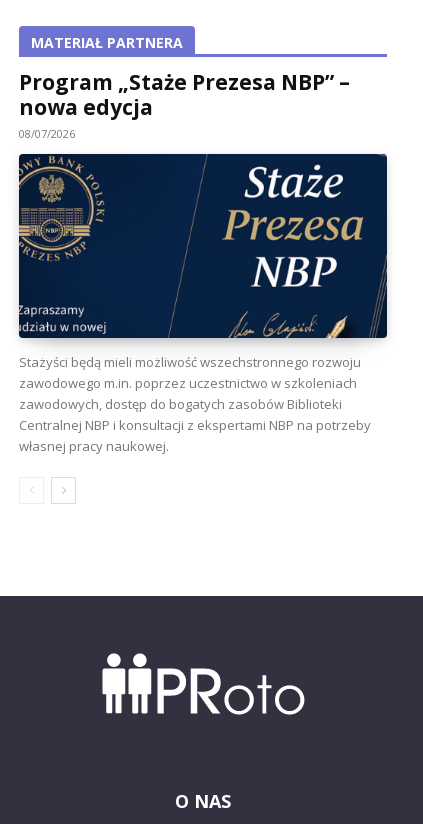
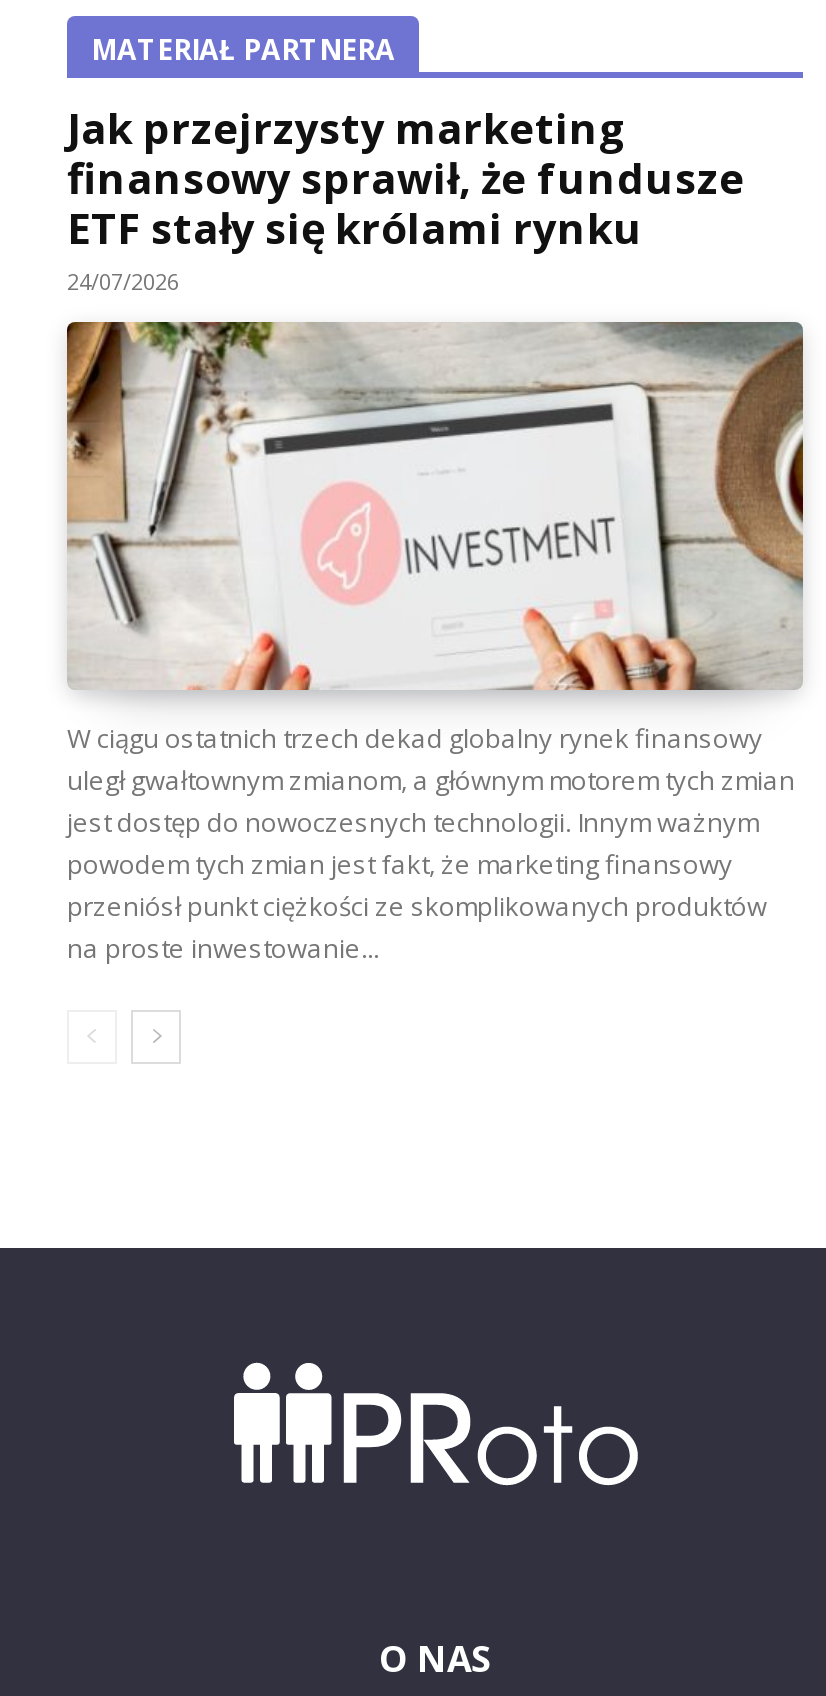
- Program „Staże Prezesa NBP” –
- nowa edycja
- 08/07/2026
+ Jak przejrzysty marketing
+ finansowy sprawił, że fundusze
+ ETF stały się królami rynku
+ 24/07/2026

- [image]
- Stażyści będą mieli możliwość wszechstronnego rozwoju
- zawodowego m.in. poprzez uczestnictwo w szkoleniach
- zawodowych, dostęp do bogatych zasobów Biblioteki
- Centralnej NBP i konsultacji z ekspertami NBP na potrzeby
- własnej pracy naukowej.
+ [image]
+ W ciągu ostatnich trzech dekad globalny rynek finansowy
+ uległ gwałtownym zmianom, a głównym motorem tych zmian
+ jest dostęp do nowoczesnych technologii. Innym ważnym
+ powodem tych zmian jest fakt, że marketing finansowy
+ przeniósł punkt ciężkości ze skomplikowanych produktów
+ na proste inwestowanie...
